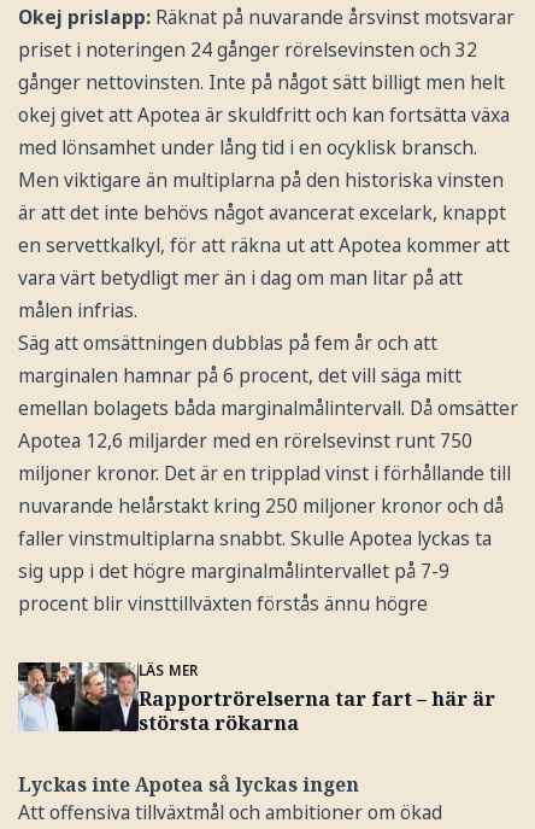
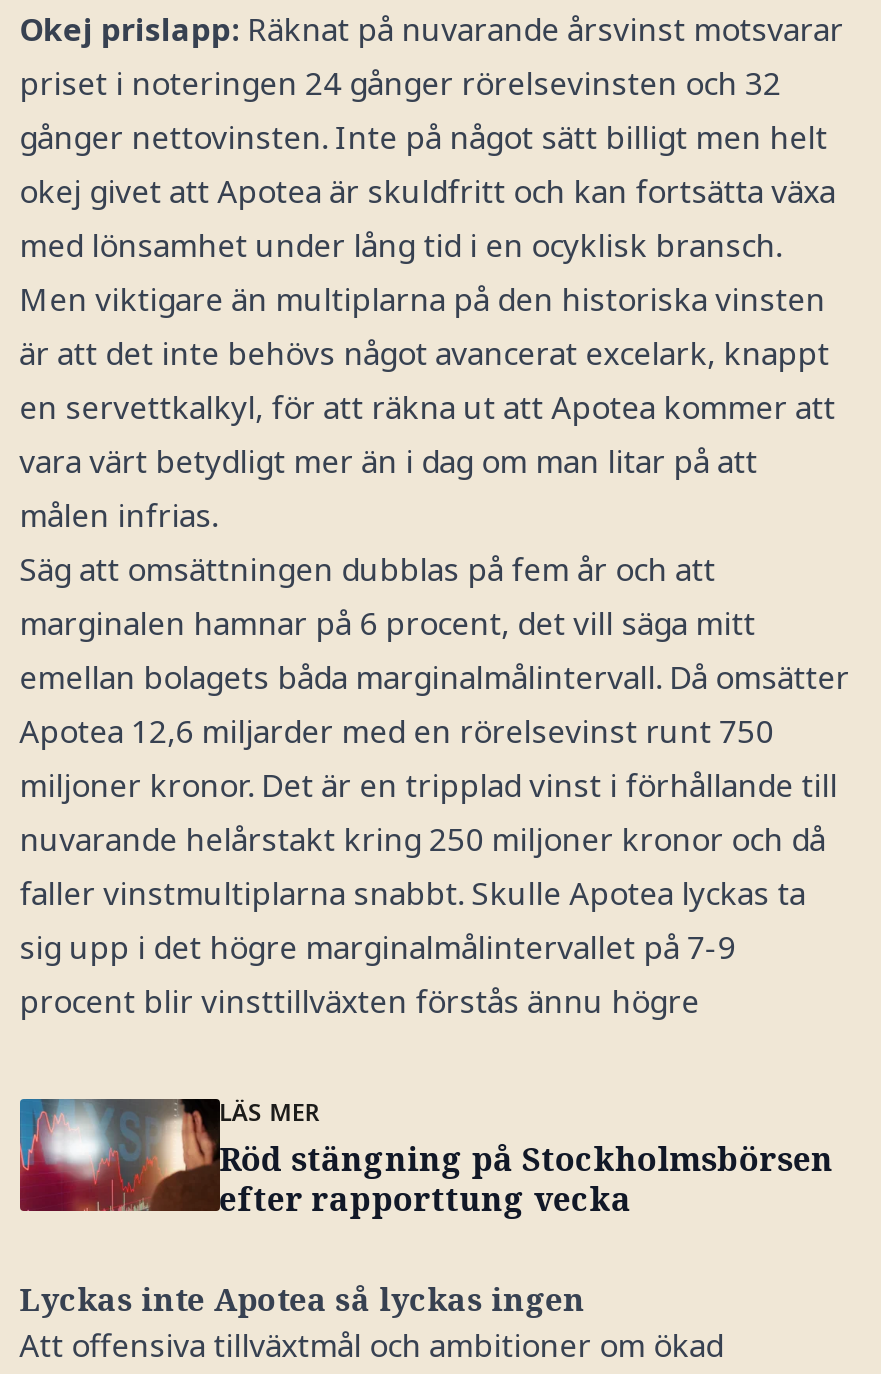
- [image]
- Rapportrörelserna tar fart – här är
- största rökarna
+ [image]
+ Röd stängning på Stockholmsbörsen
+ efter rapporttung vecka
